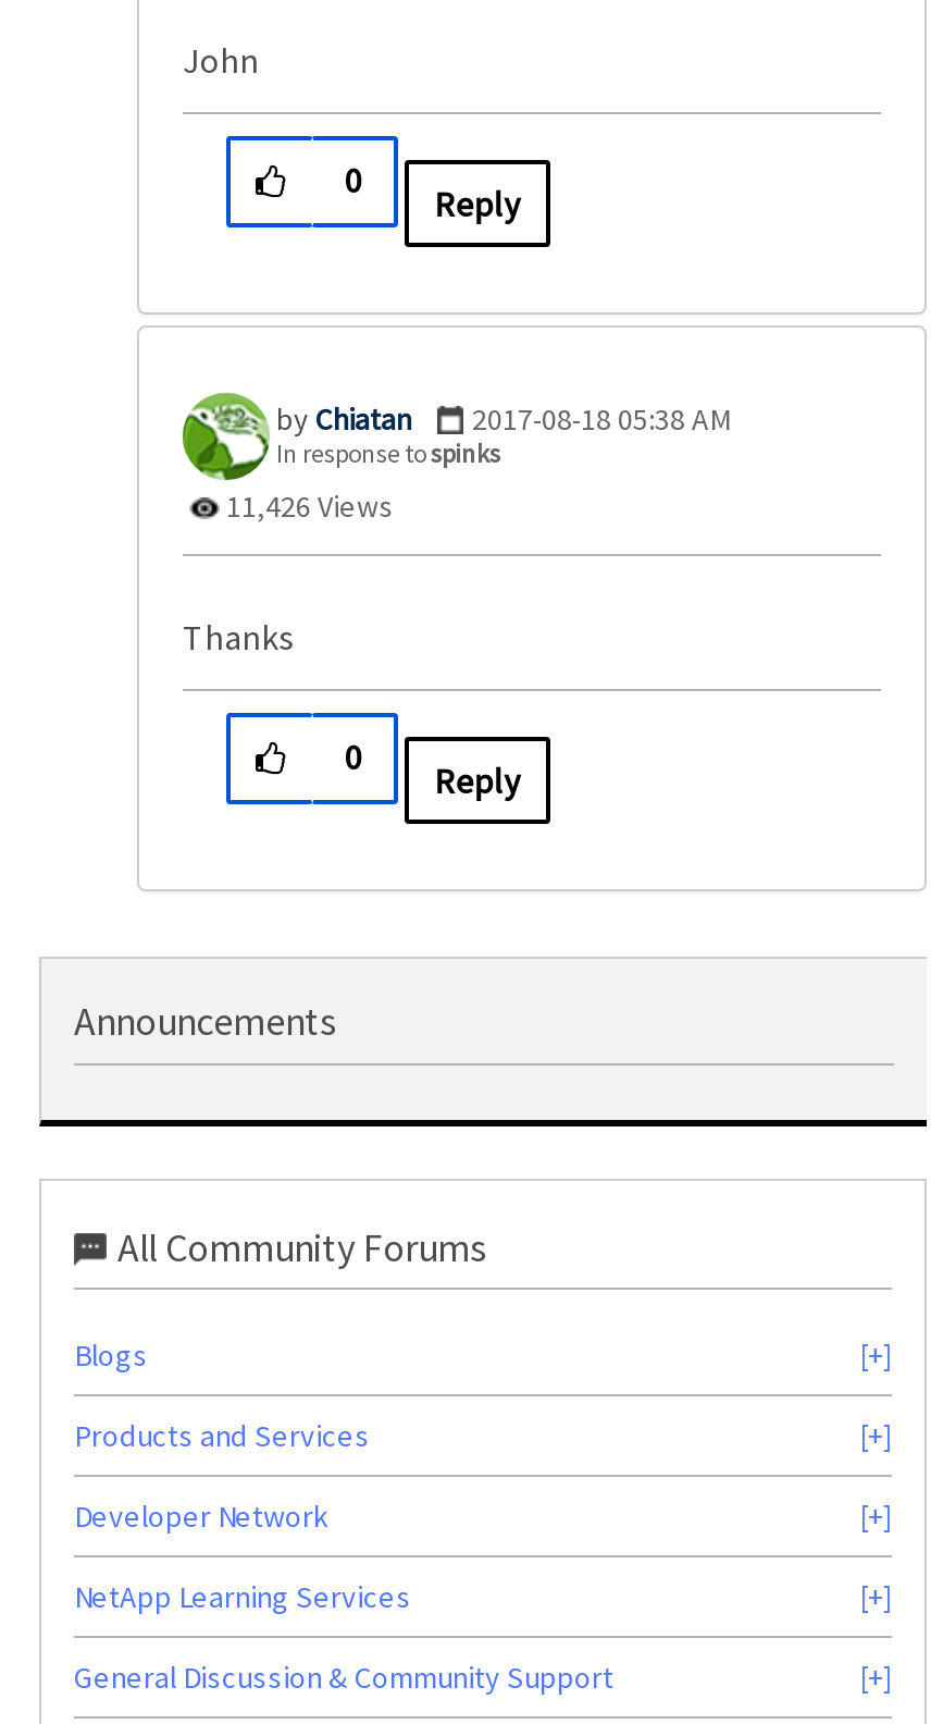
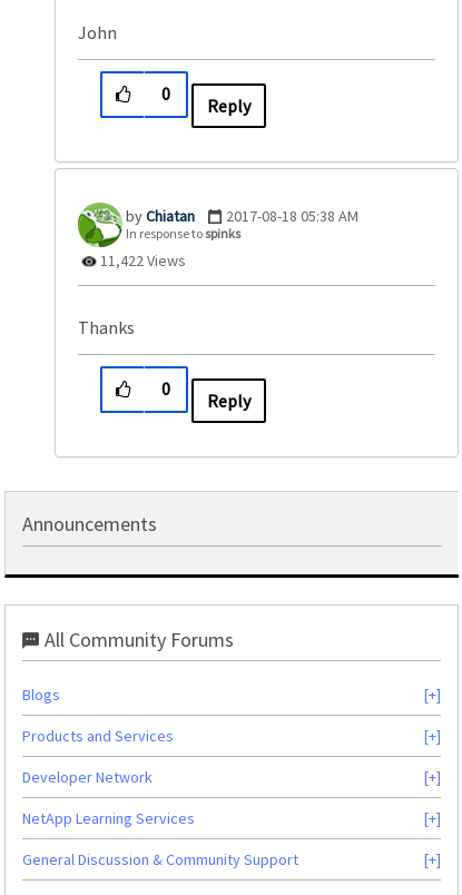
- 11,426 Views
+ 11,422 Views
